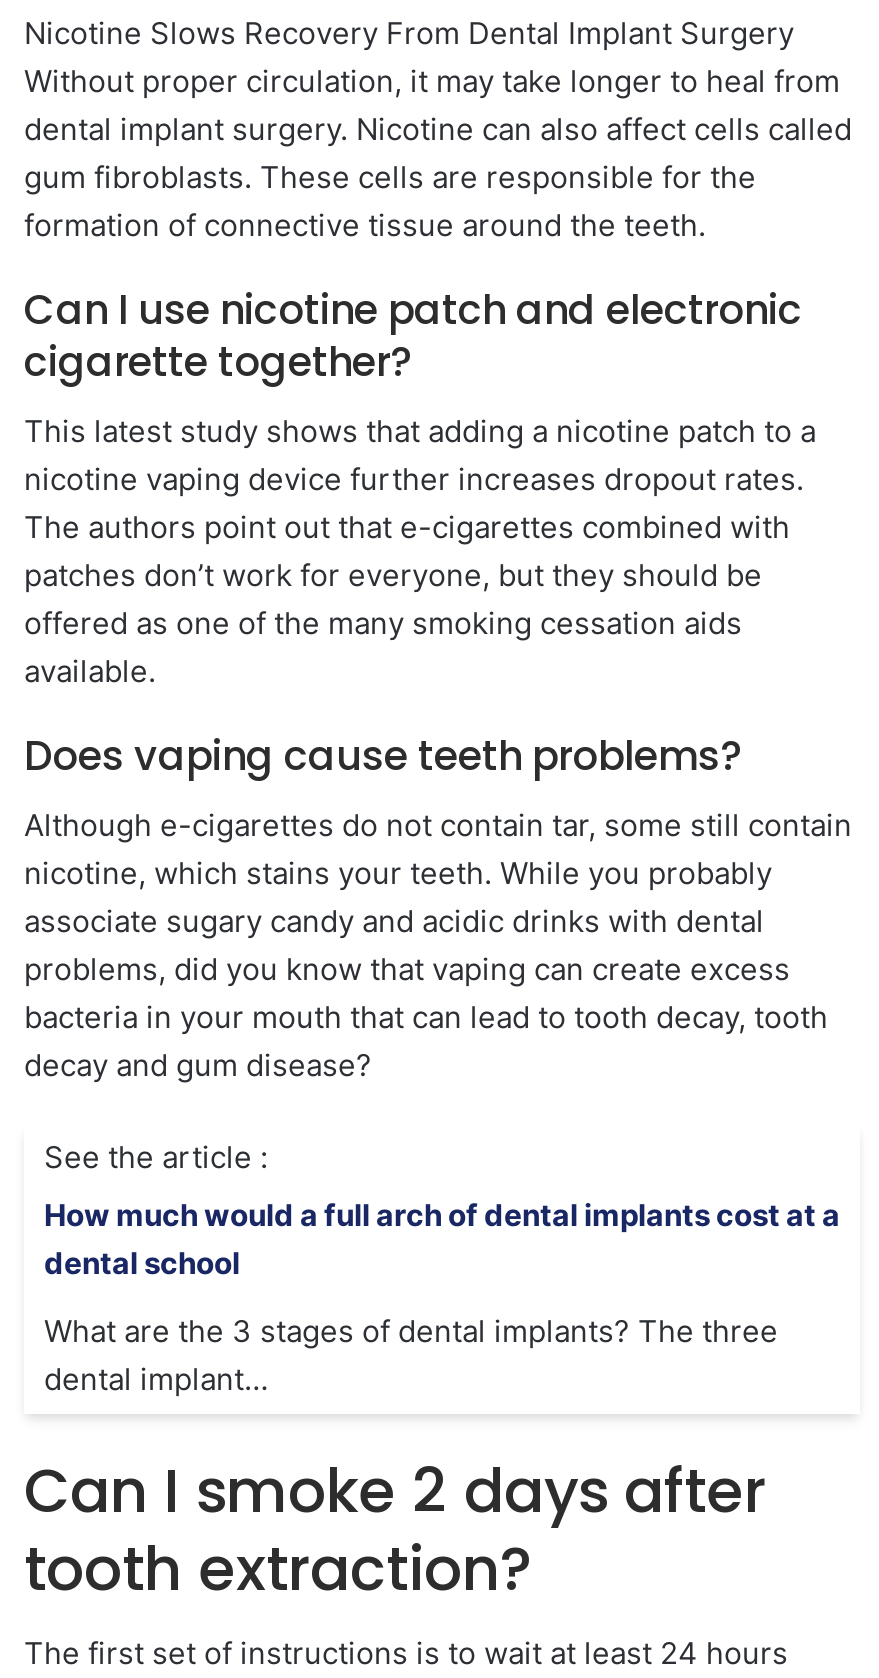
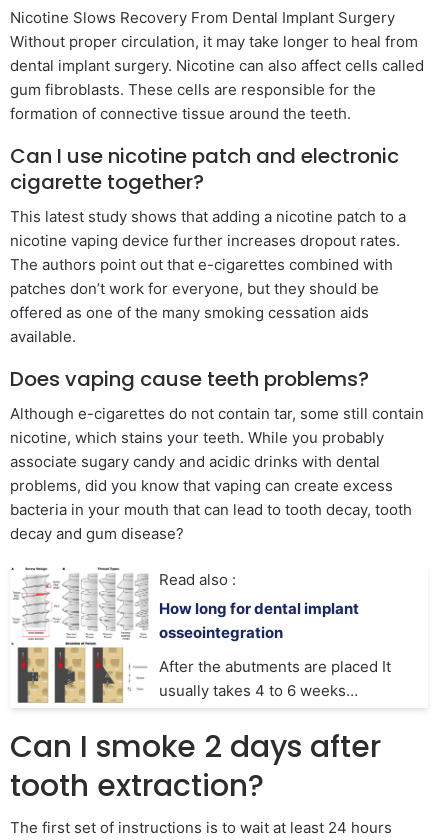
- See the article :
+ Read also :

- How much would a full arch of dental implants cost at a
- dental school
+ How long for dental implant
+ osseointegration

- What are the 3 stages of dental implants? The three
- dental implant…
+ After the abutments are placed It
+ usually takes 4 to 6 weeks…
